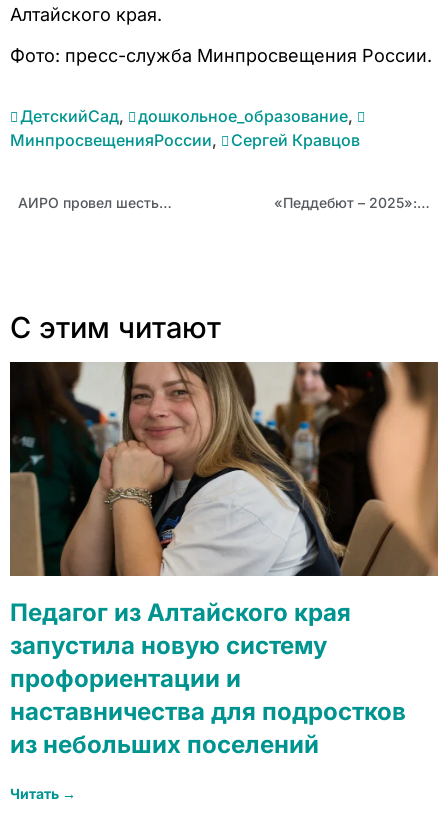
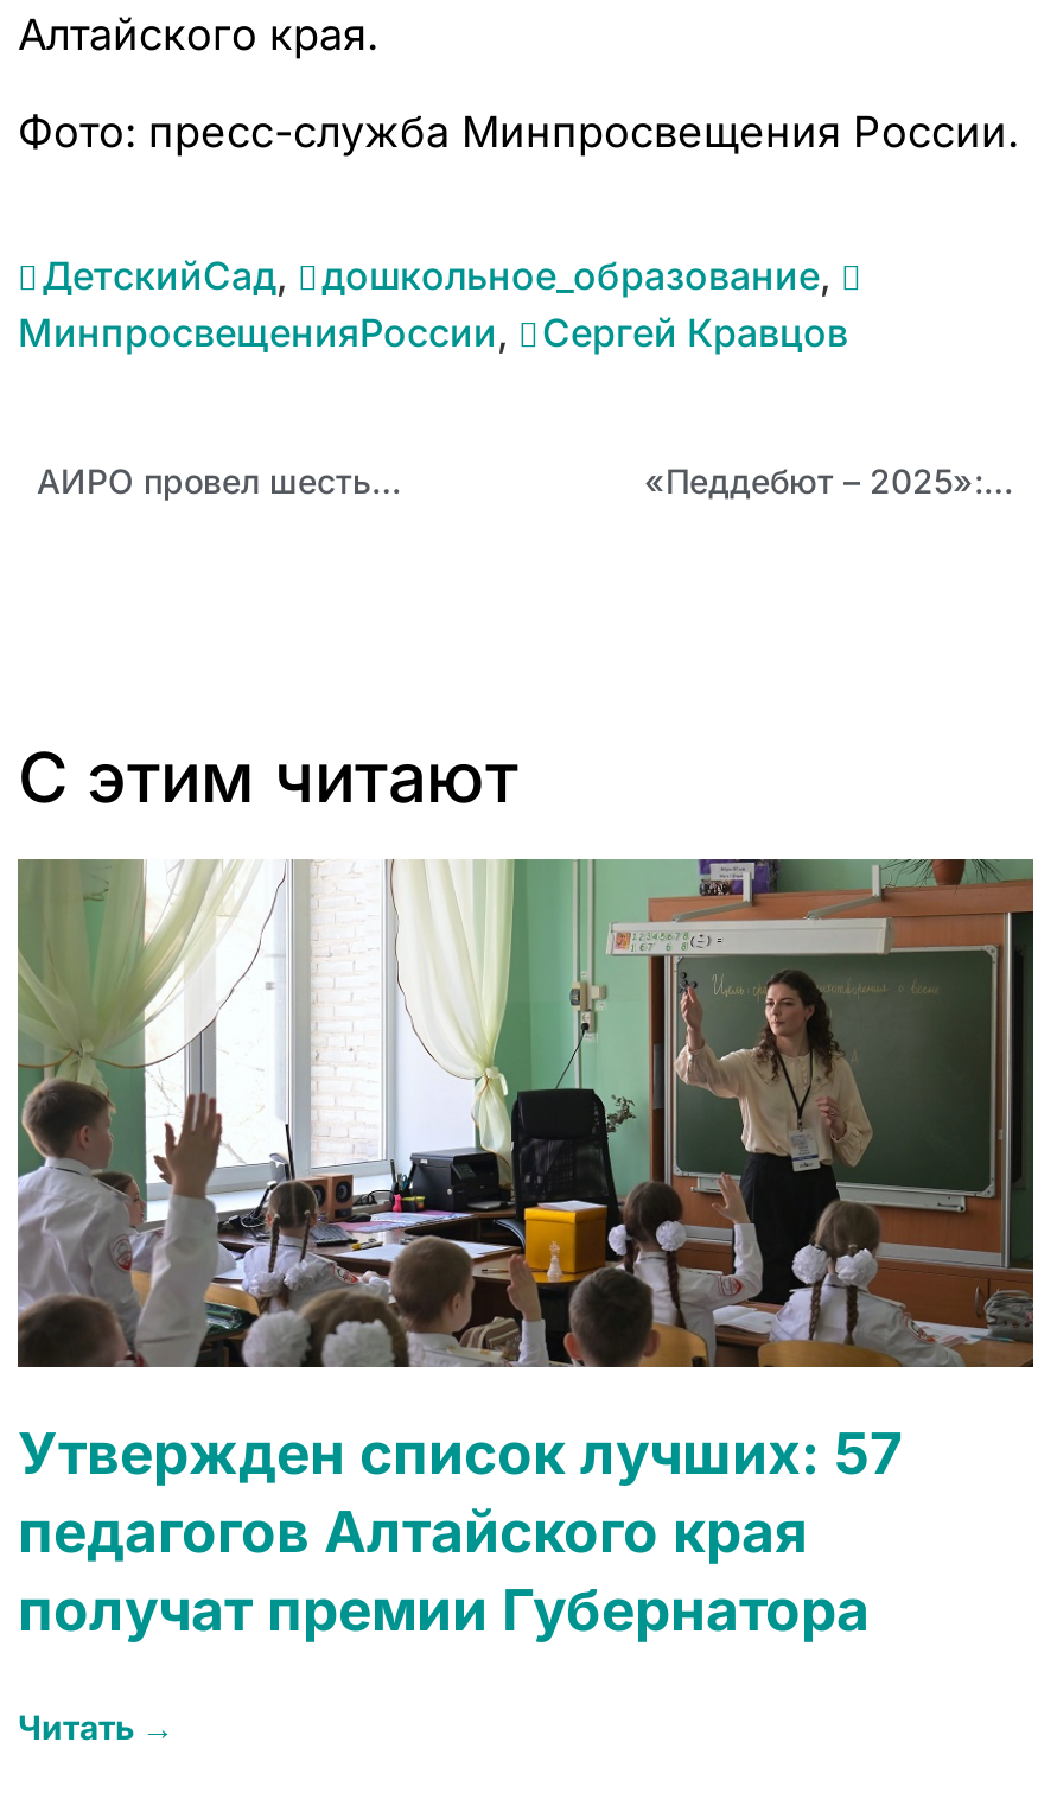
- [image]
- Педагог из Алтайского края
- запустила новую систему
- профориентации и
- наставничества для подростков
- из небольших поселений
+ [image]
+ Утвержден список лучших: 57
+ педагогов Алтайского края
+ получат премии Губернатора
